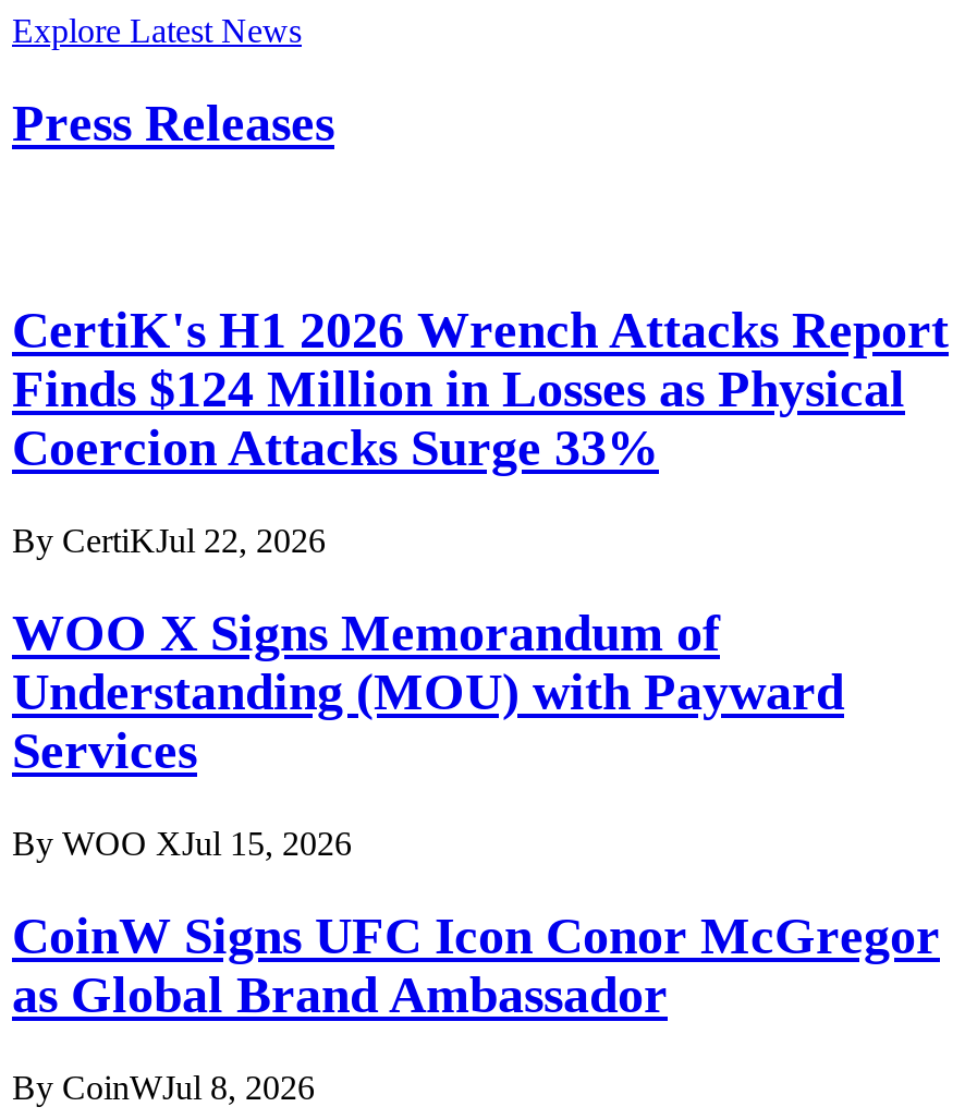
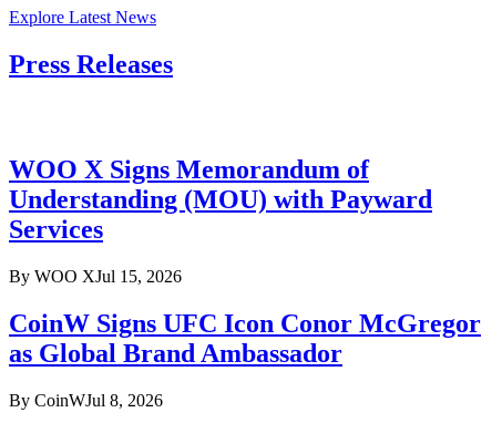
- CertiK's H1 2026 Wrench Attacks Report
- Finds $124 Million in Losses as Physical
- Coercion Attacks Surge 33%
- By CertiKJul 22, 2026
